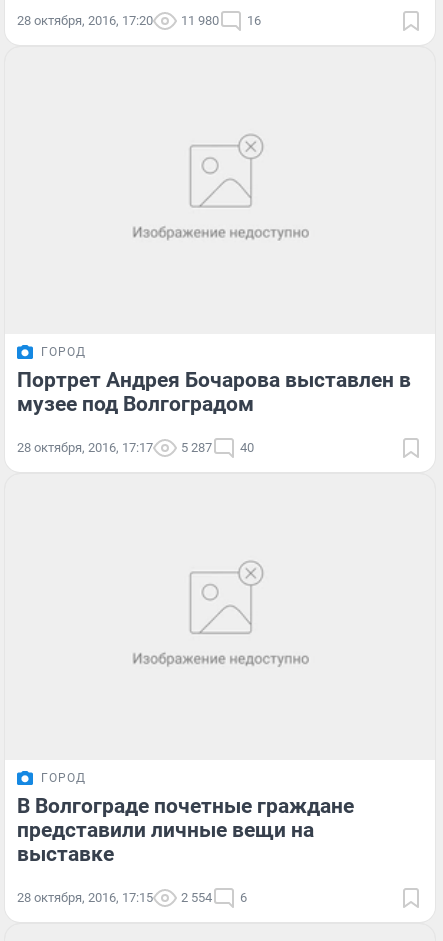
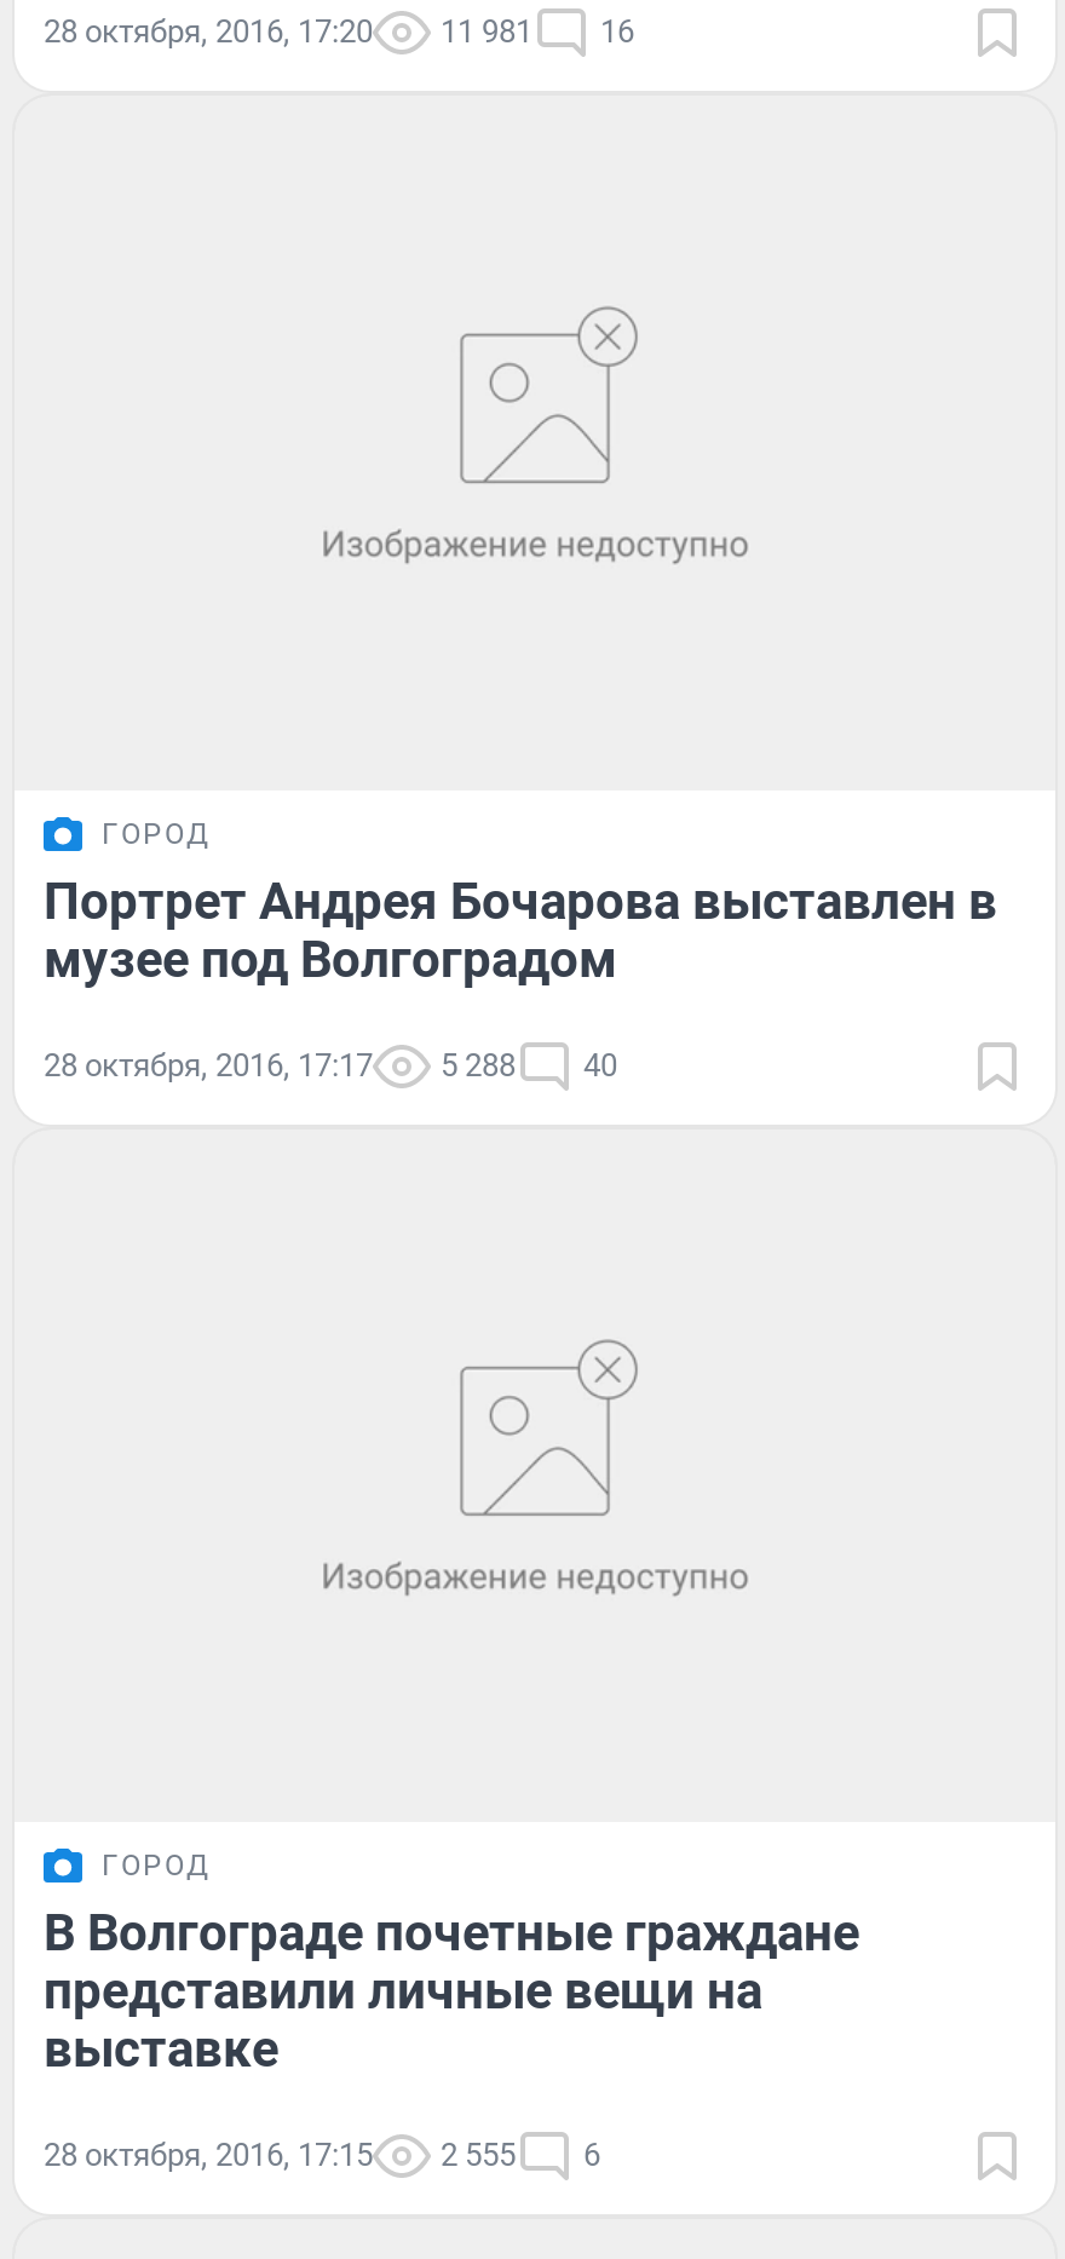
- 28 октября, 2016, 17:20 11 980 16
+ 28 октября, 2016, 17:20 11 981 16

- 28 октября, 2016, 17:17 5 287 40
+ 28 октября, 2016, 17:17 5 288 40

- 28 октября, 2016, 17:15 2 554 6
+ 28 октября, 2016, 17:15 2 555 6
